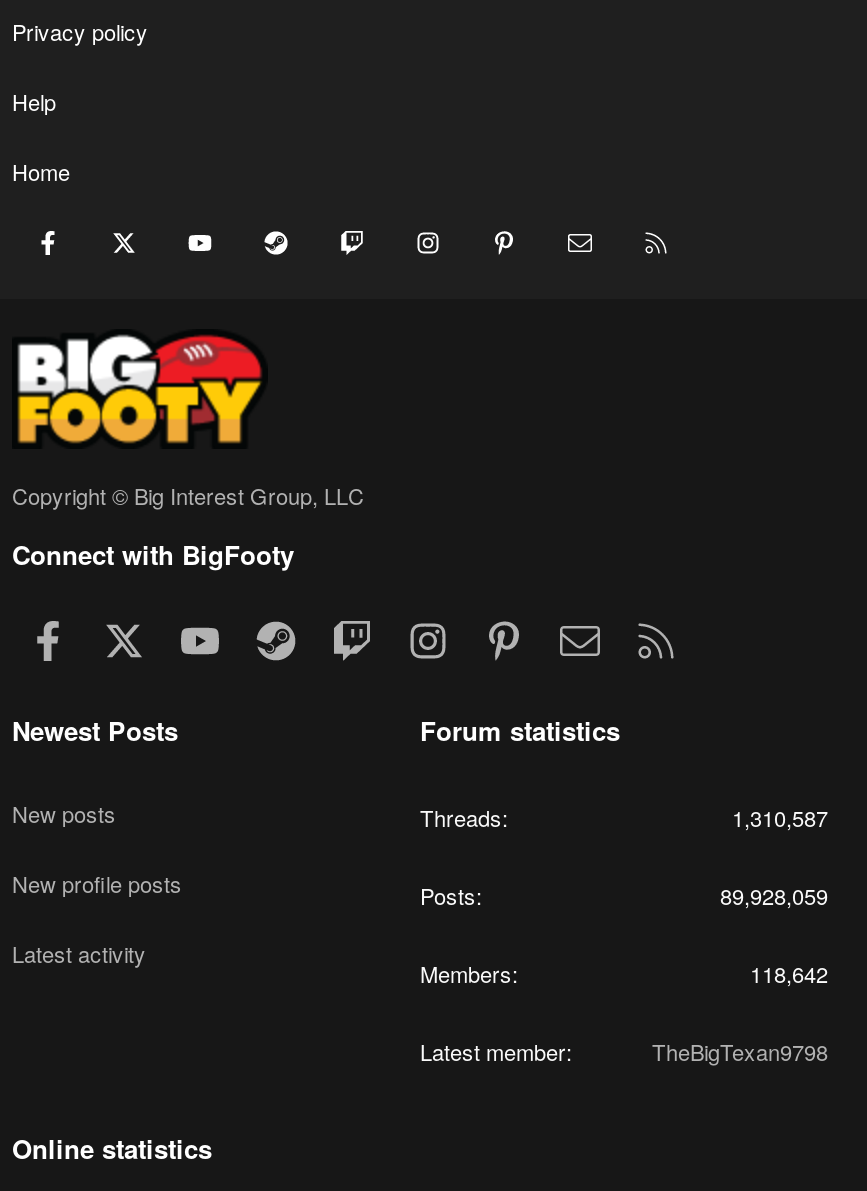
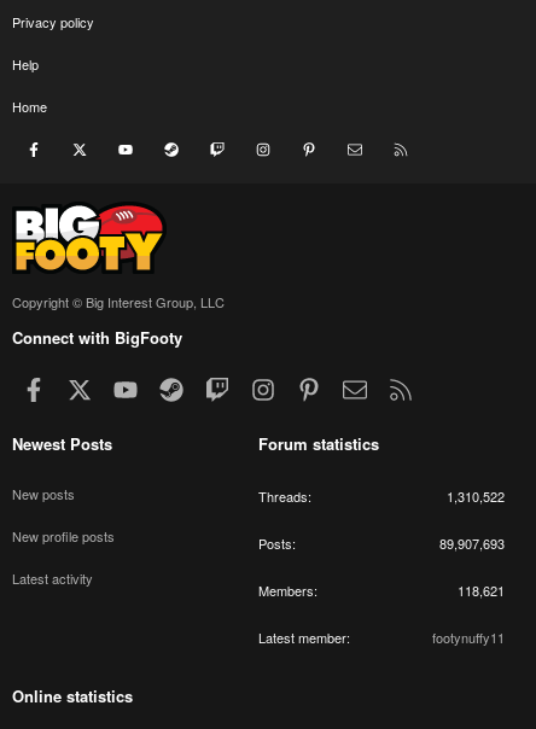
- 1,310,587
+ 1,310,522

- 89,928,059
+ 89,907,693

- 118,642
+ 118,621

- TheBigTexan9798
+ footynuffy11
